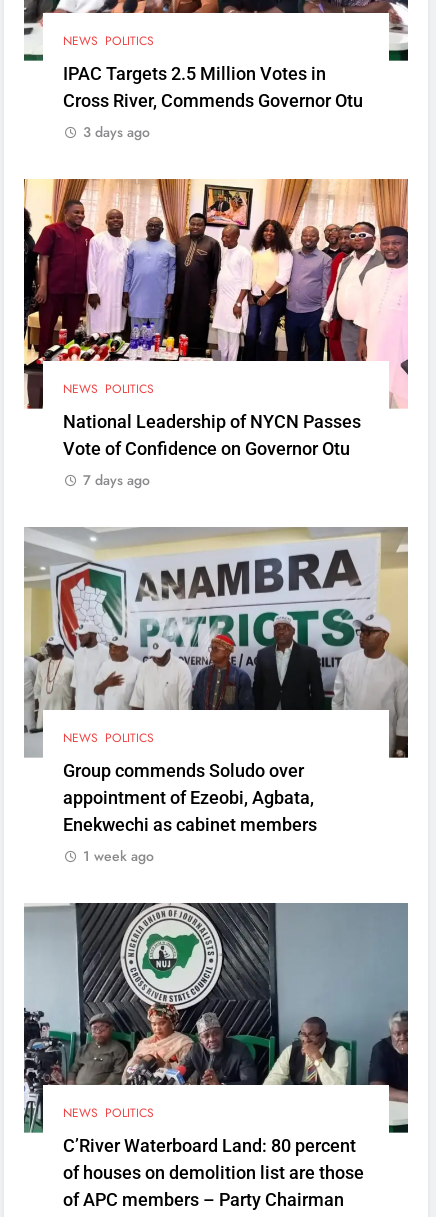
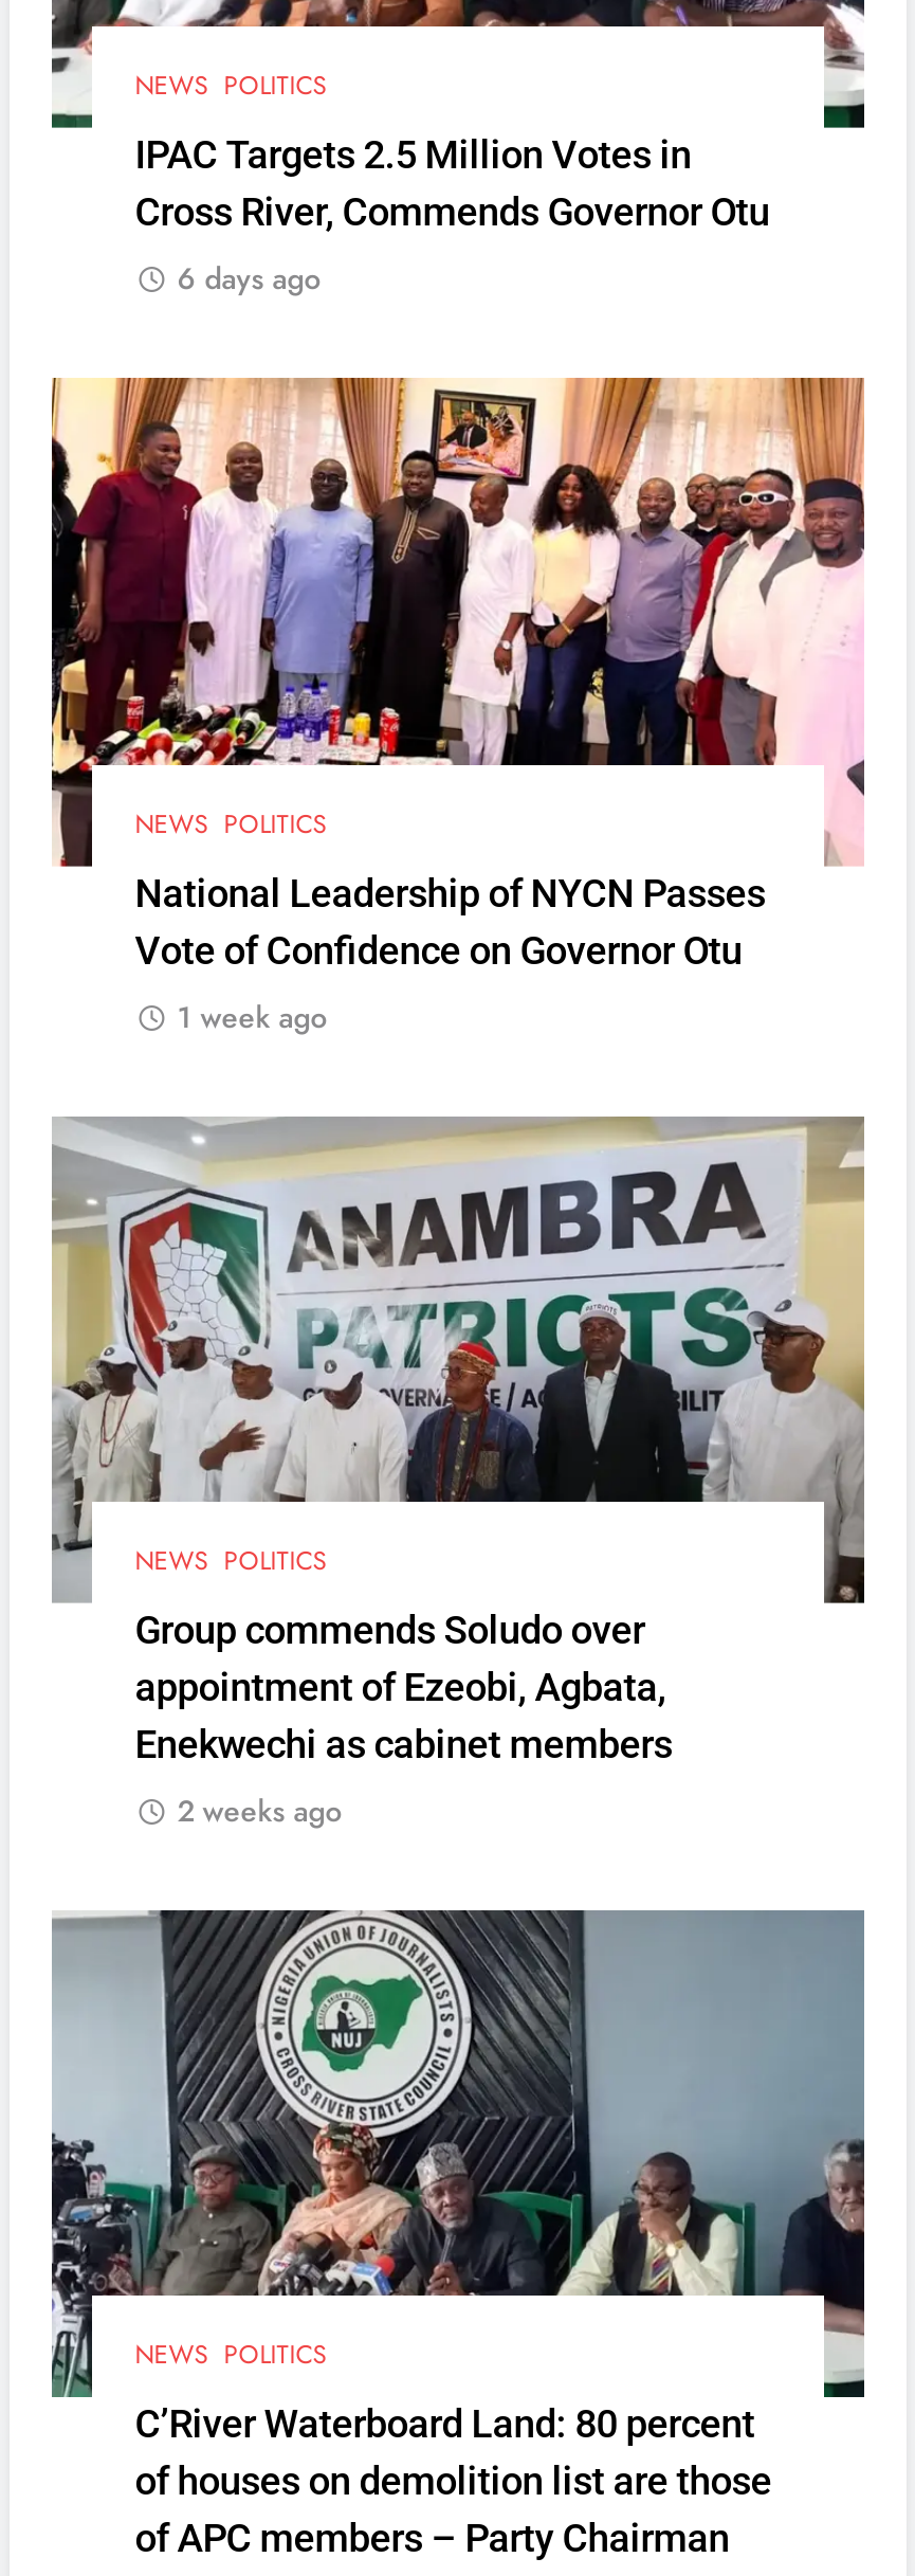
- 3 days ago
+ 6 days ago

- 7 days ago
+ 1 week ago

- 1 week ago
+ 2 weeks ago
